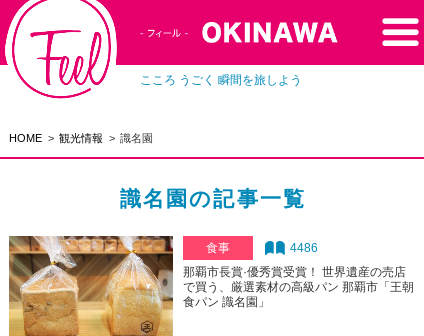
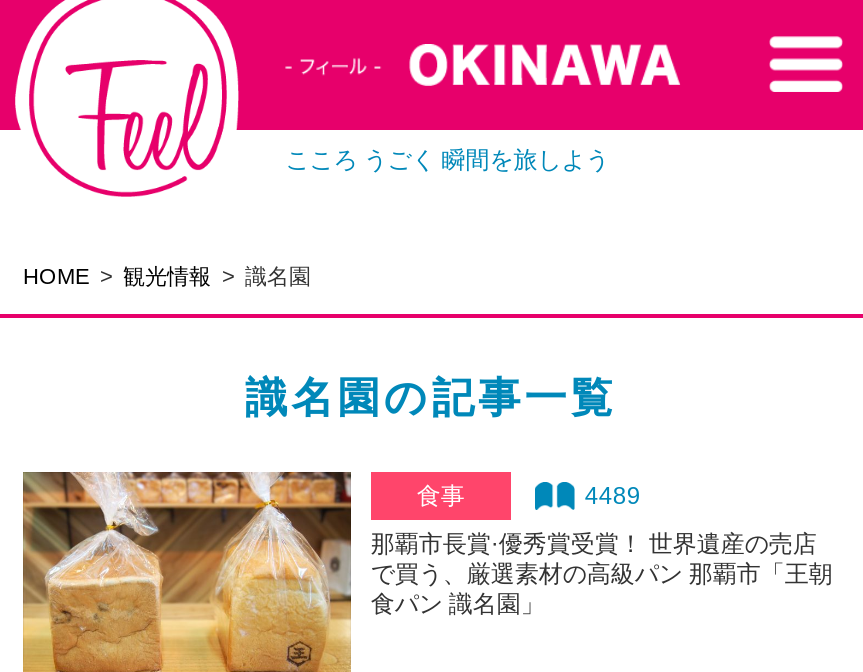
- 4486
+ 4489
